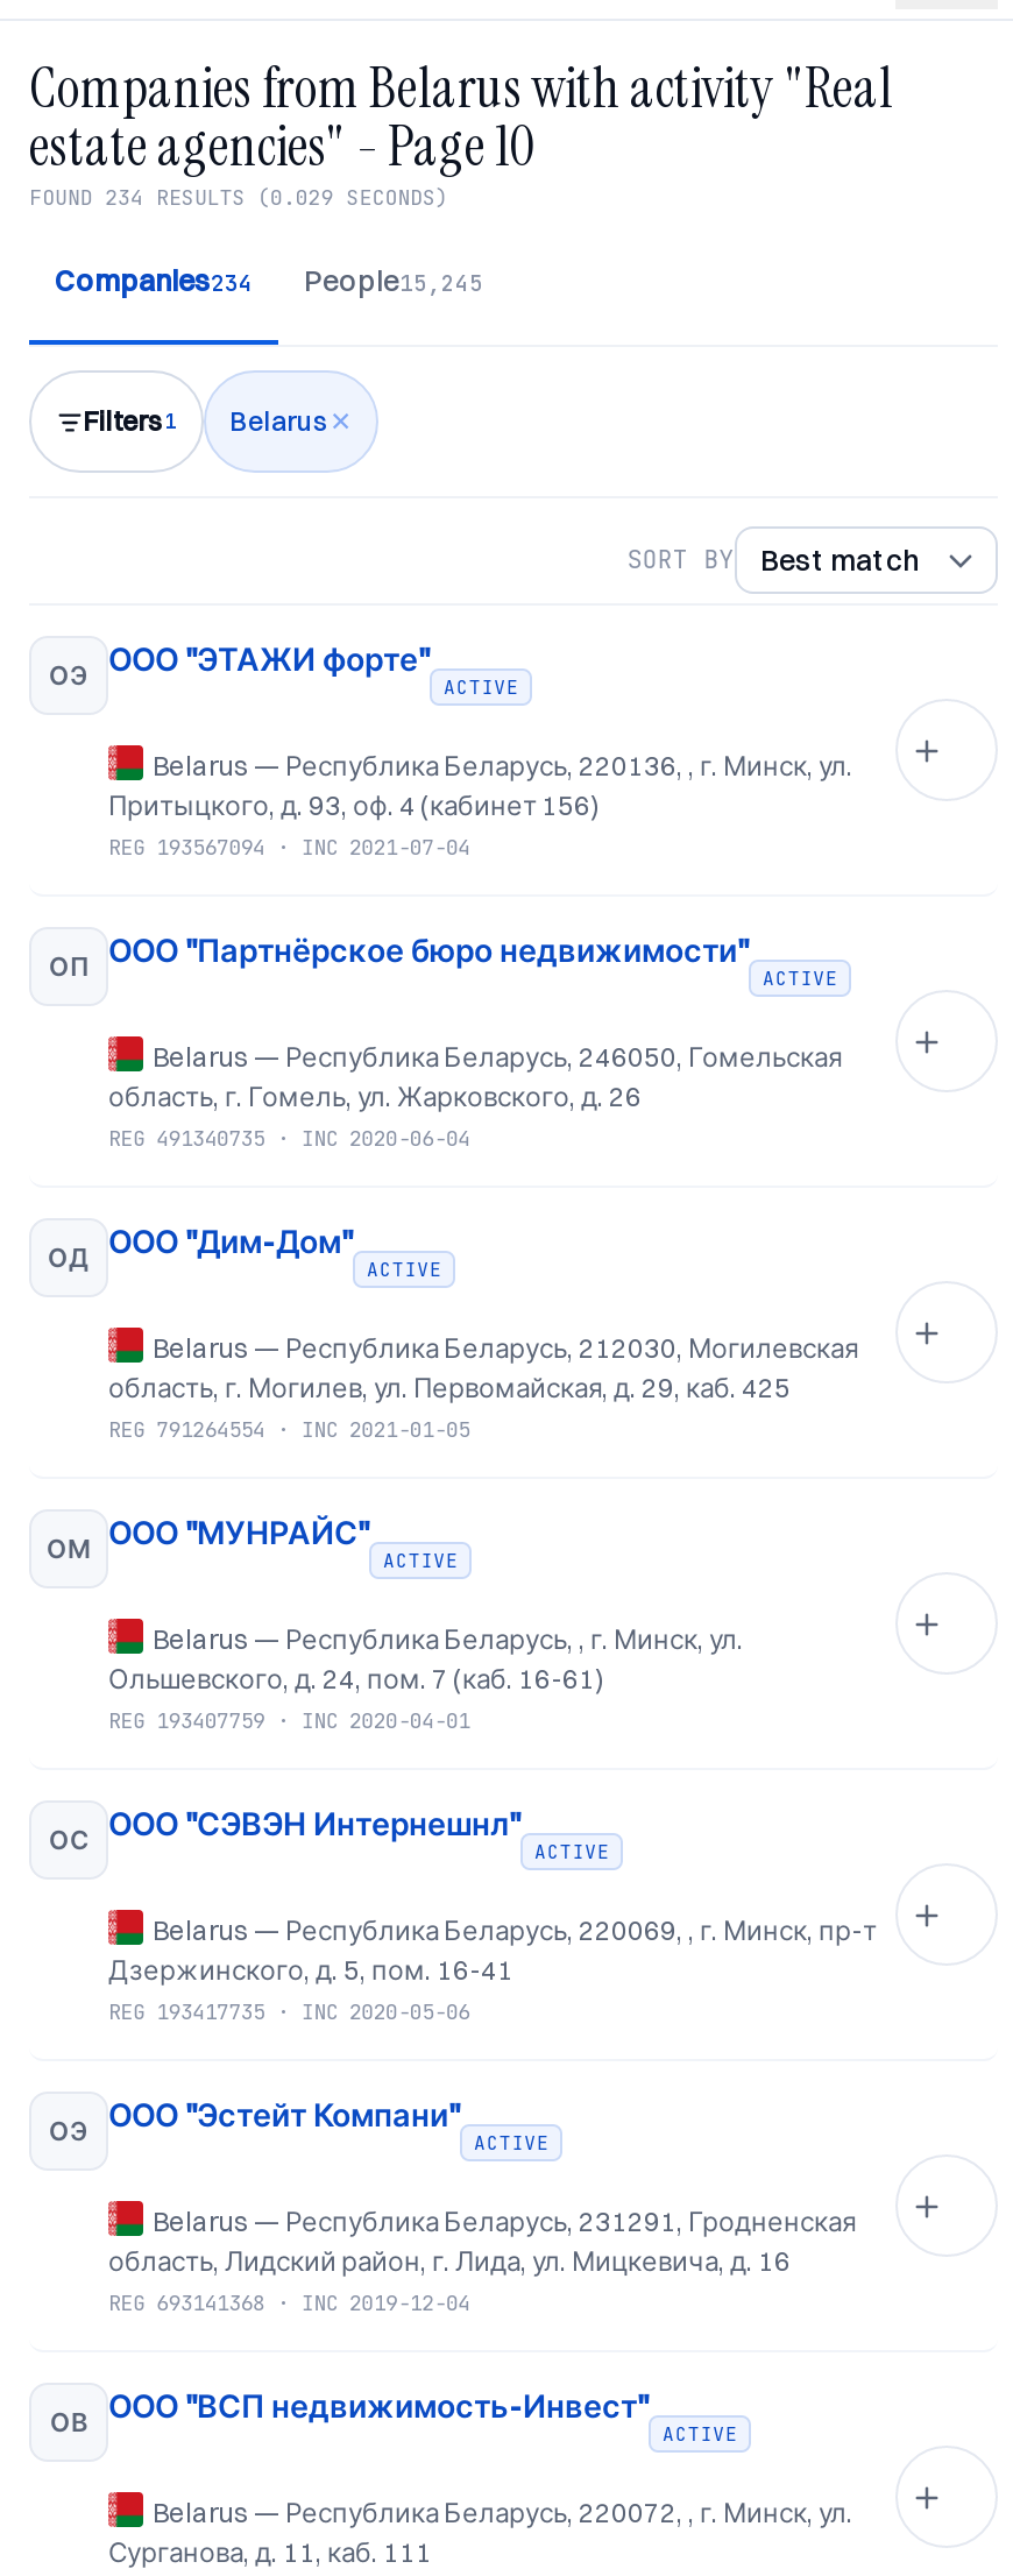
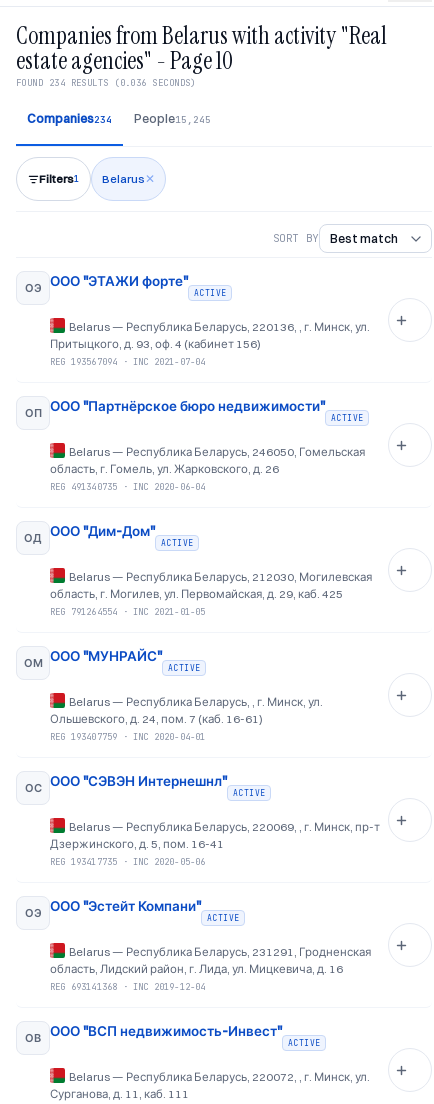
- FOUND 234 RESULTS (0.029 SECONDS)
+ FOUND 234 RESULTS (0.036 SECONDS)
